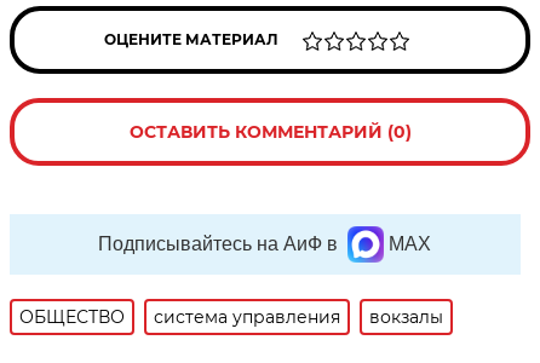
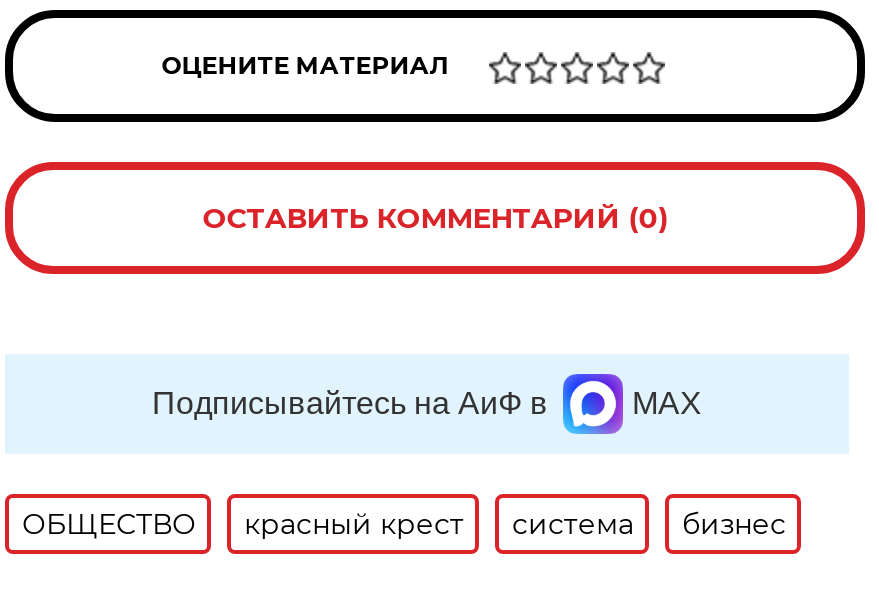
- система управления
- вокзалы
+ красный крест
+ система
+ бизнес
